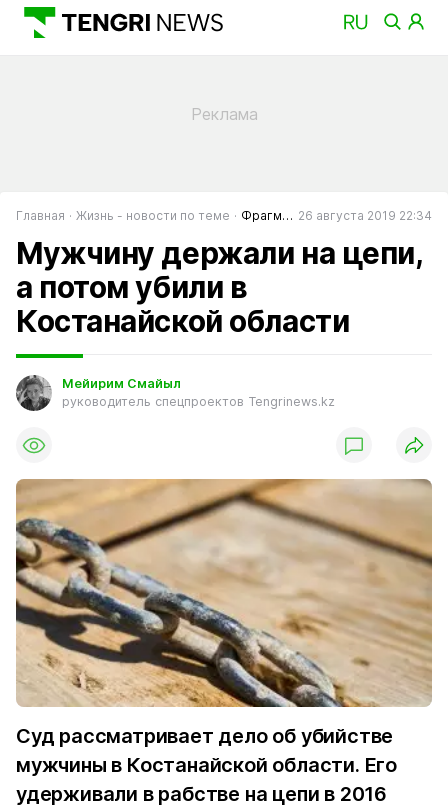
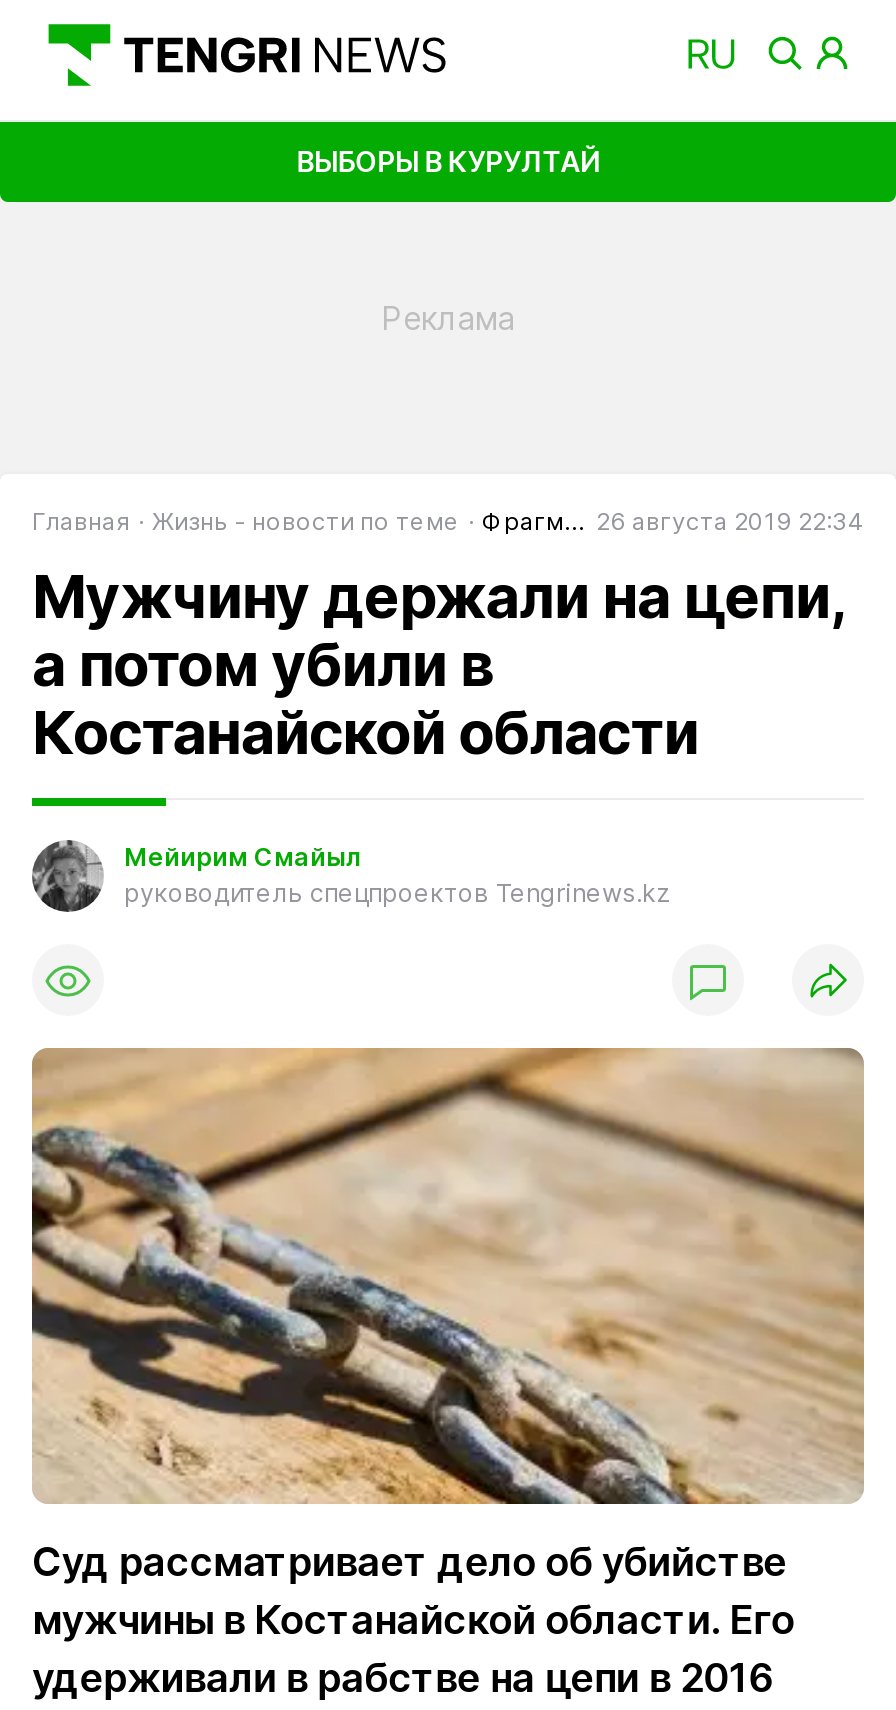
+ ВЫБОРЫ В КУРУЛТАЙ
